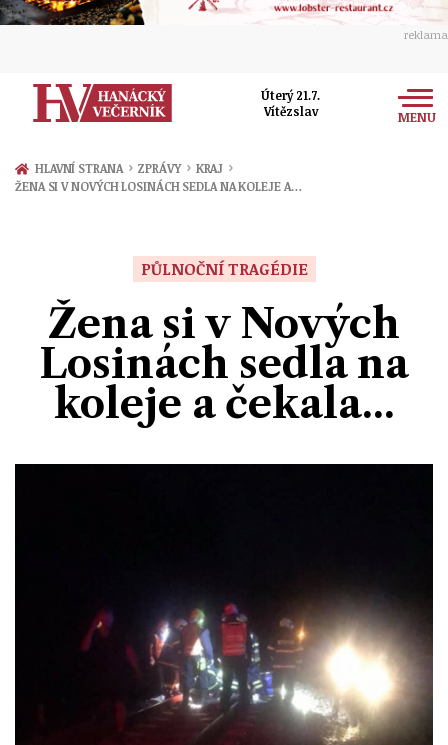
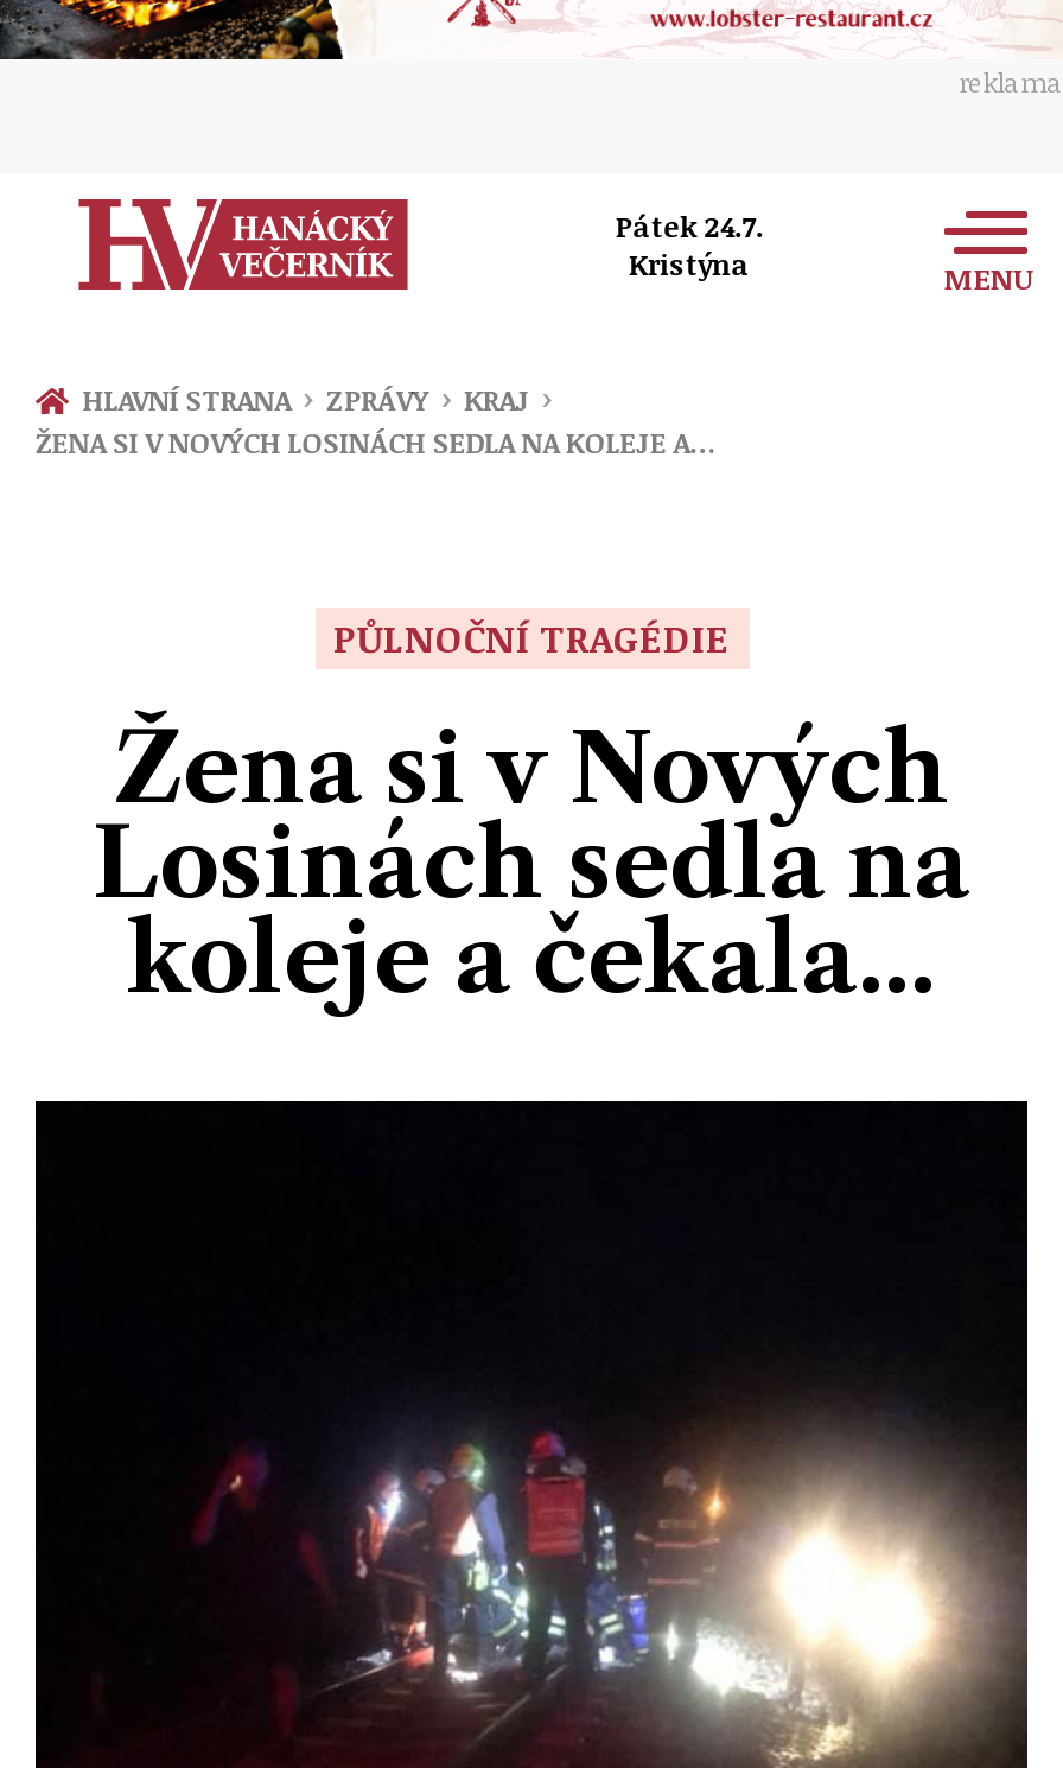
- Úterý 21.7.
- Vítězslav
+ Pátek 24.7.
+ Kristýna
